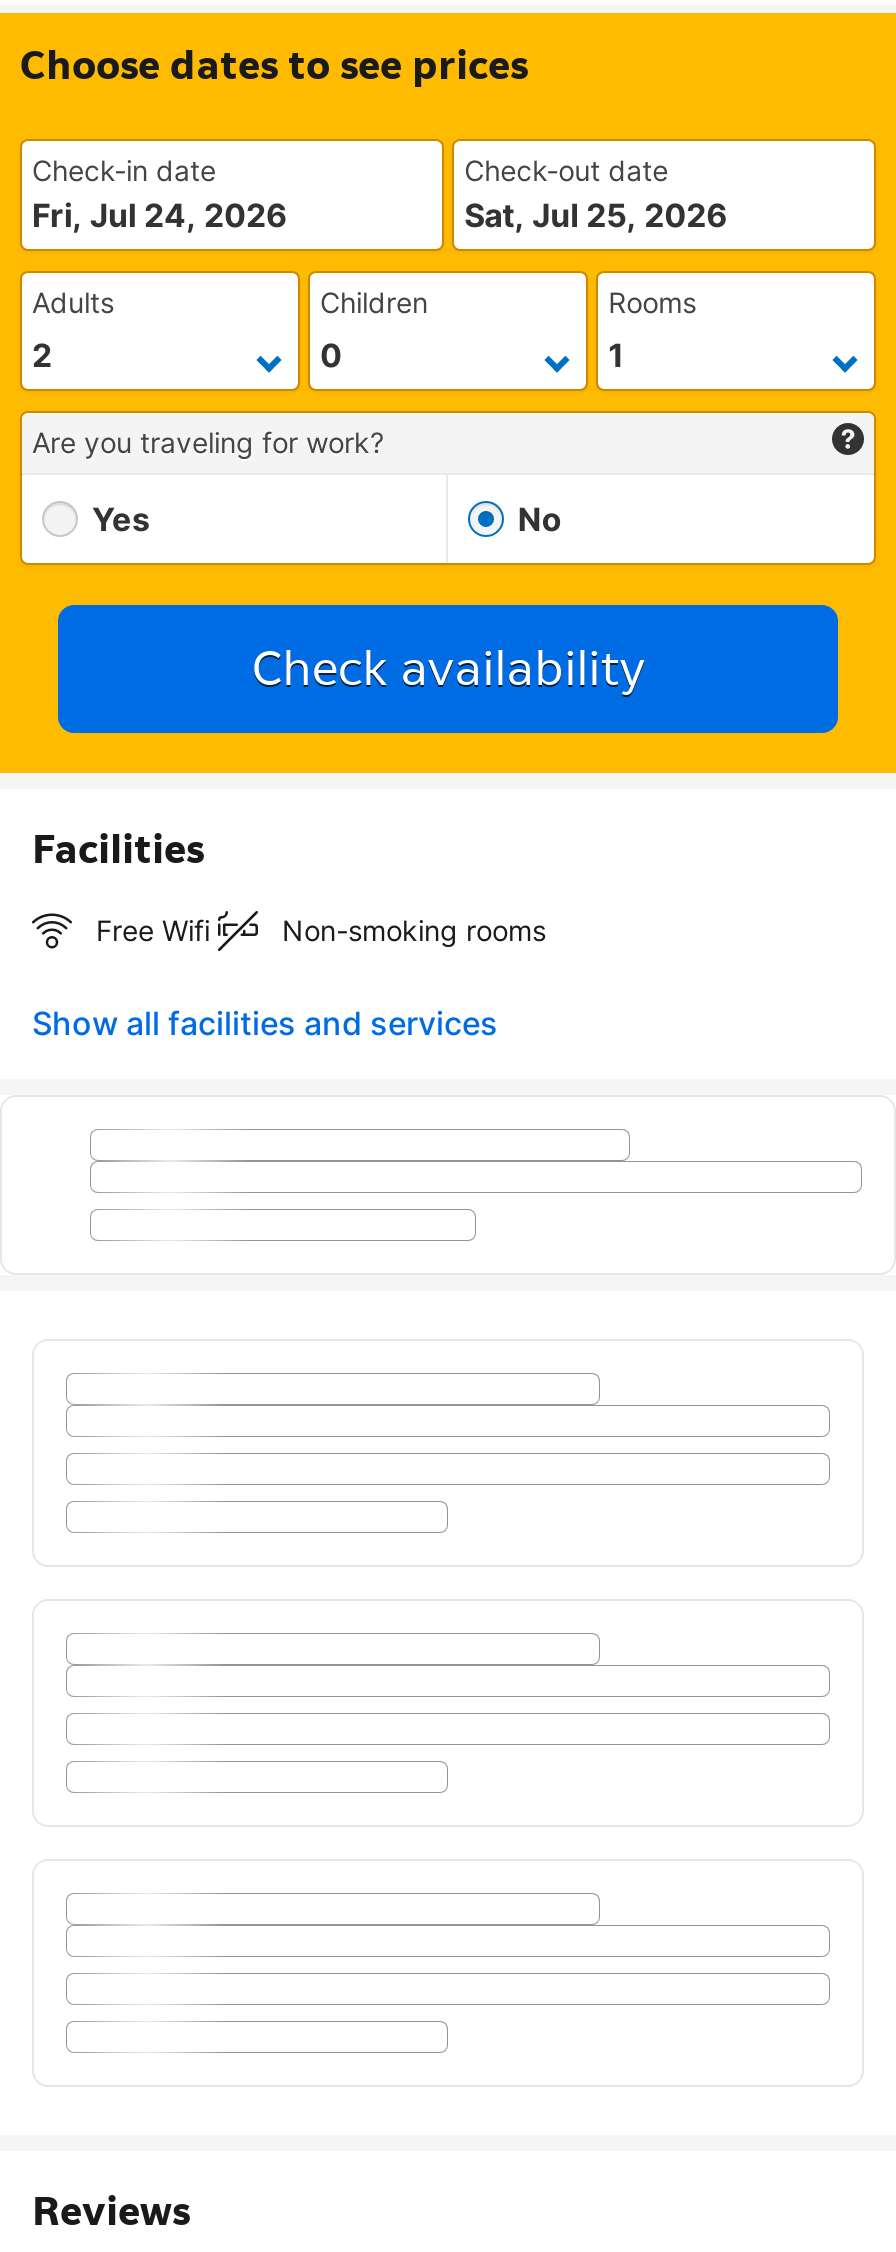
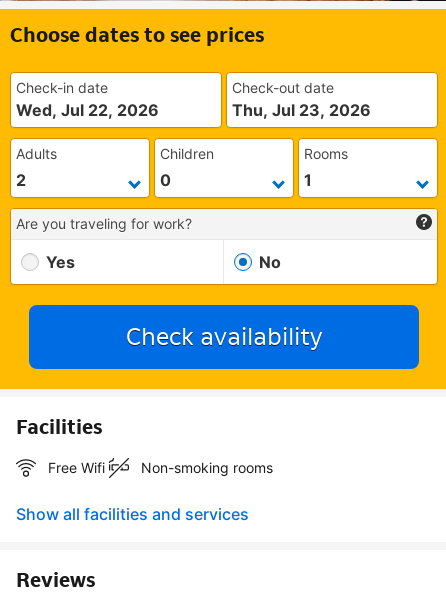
- Fri, Jul 24, 2026
+ Wed, Jul 22, 2026

- Sat, Jul 25, 2026
+ Thu, Jul 23, 2026
